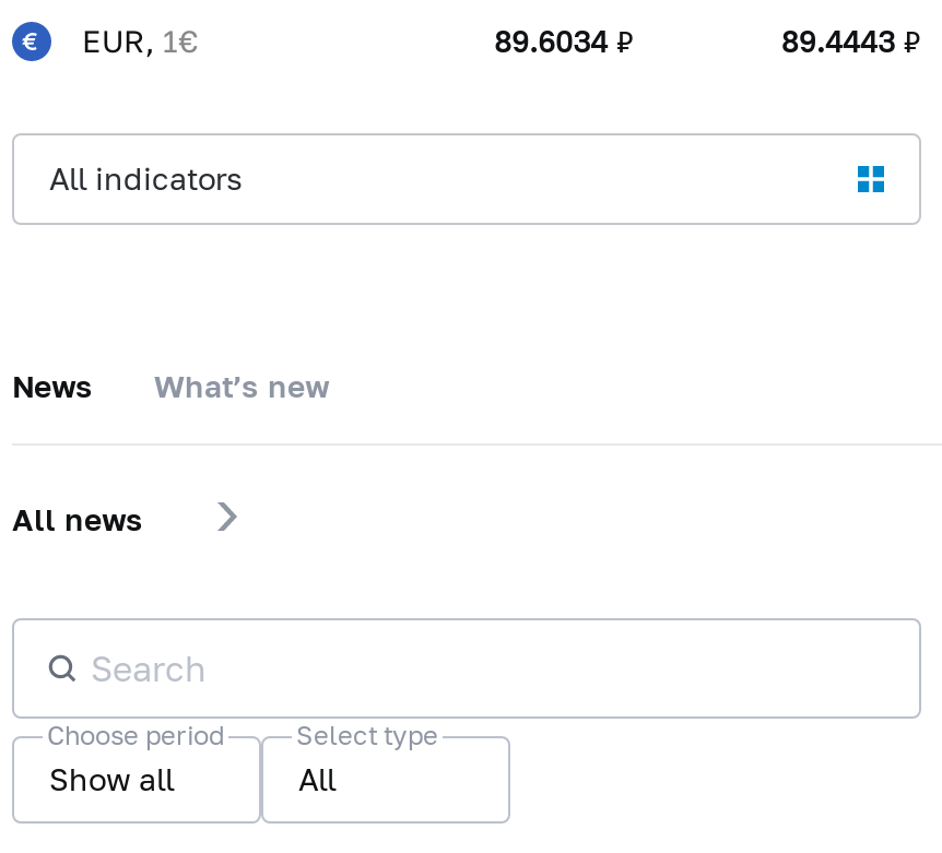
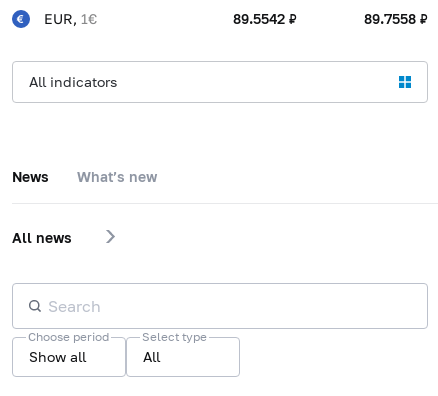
- 89.6034 ₽
+ 89.5542 ₽

- 89.4443 ₽
+ 89.7558 ₽
